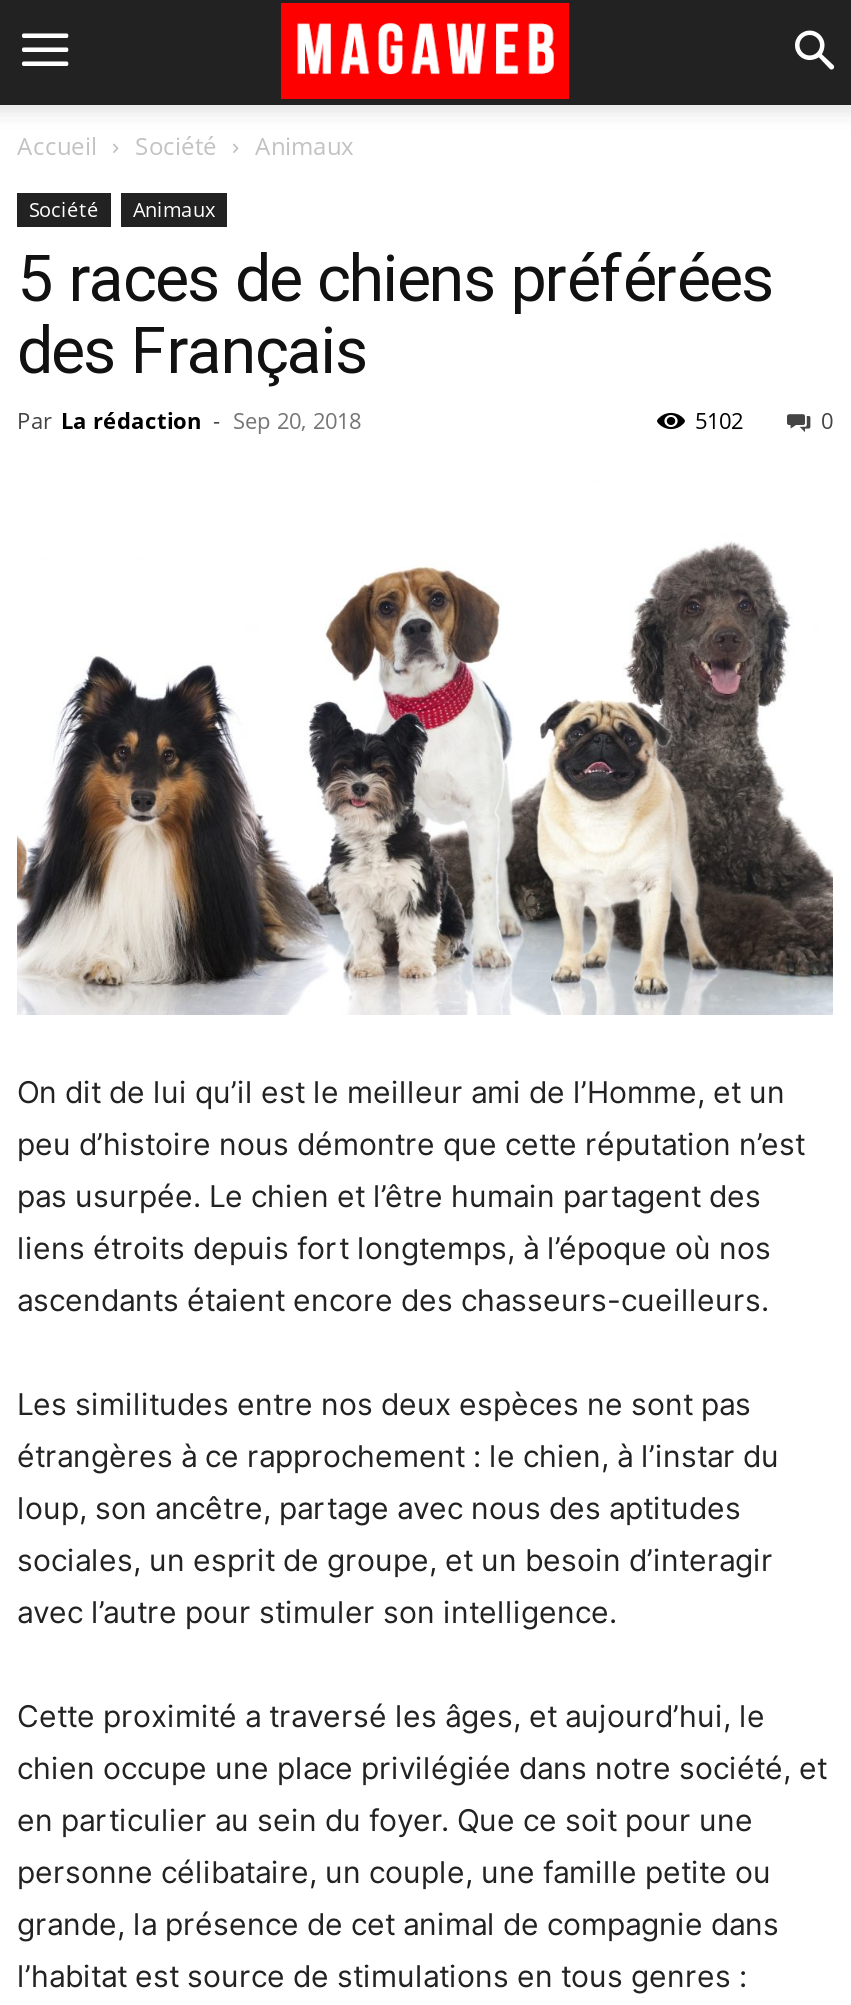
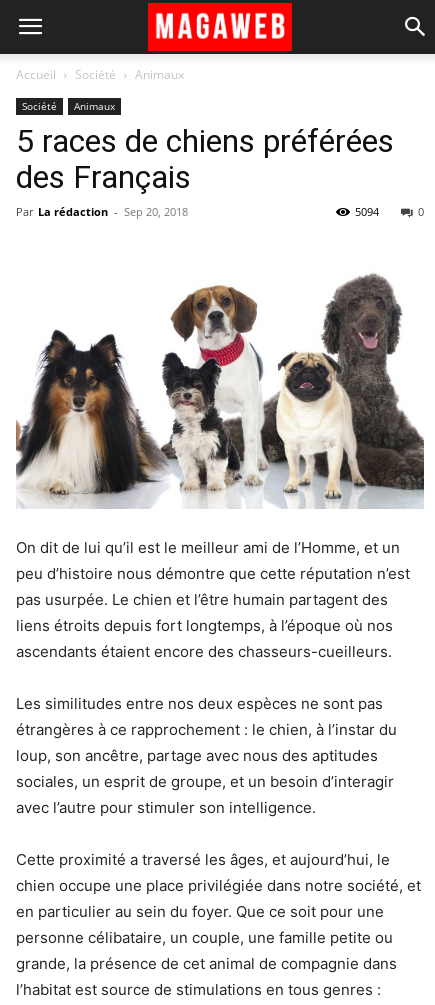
- 5102
+ 5094
